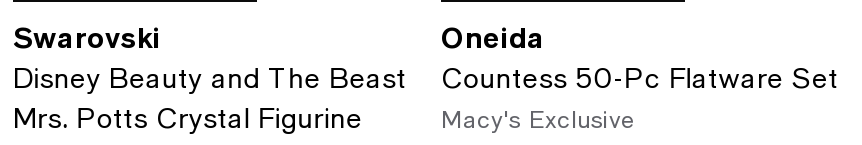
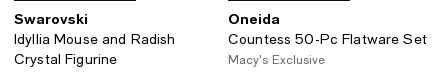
- Disney Beauty and The Beast
- Mrs. Potts Crystal Figurine
+ Idyllia Mouse and Radish
+ Crystal Figurine
